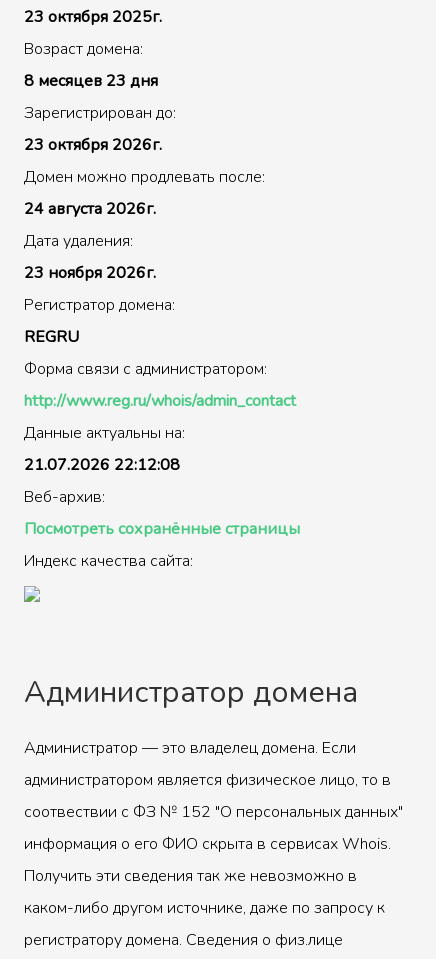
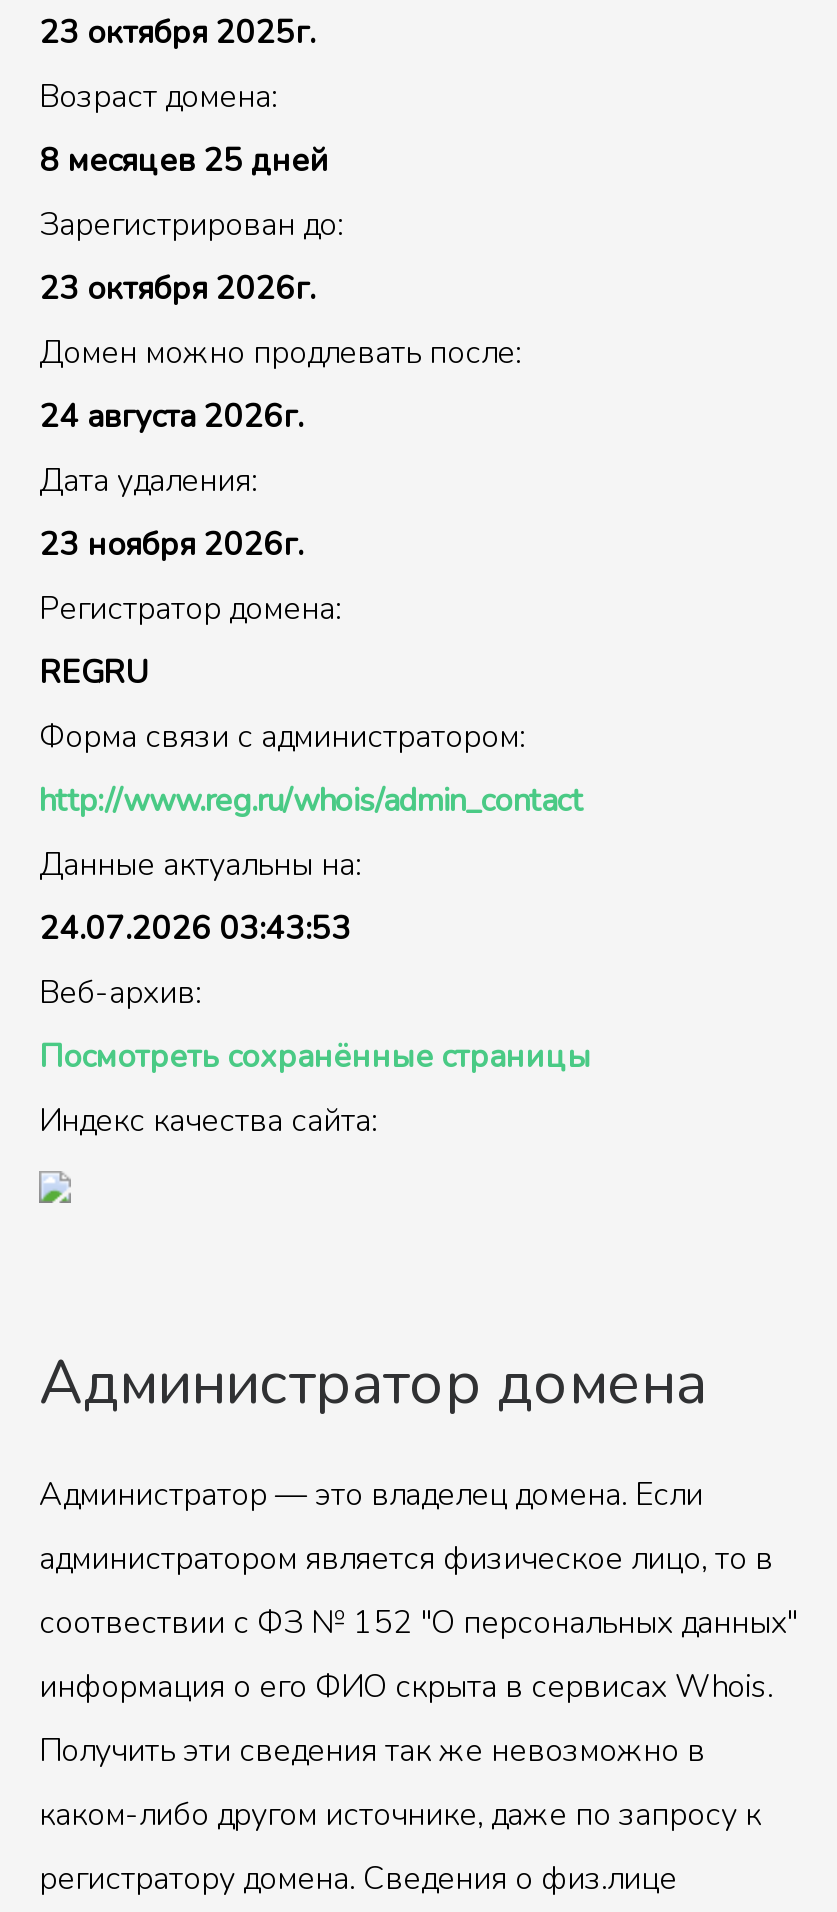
- 8 месяцев 23 дня
+ 8 месяцев 25 дней

- 21.07.2026 22:12:08
+ 24.07.2026 03:43:53
